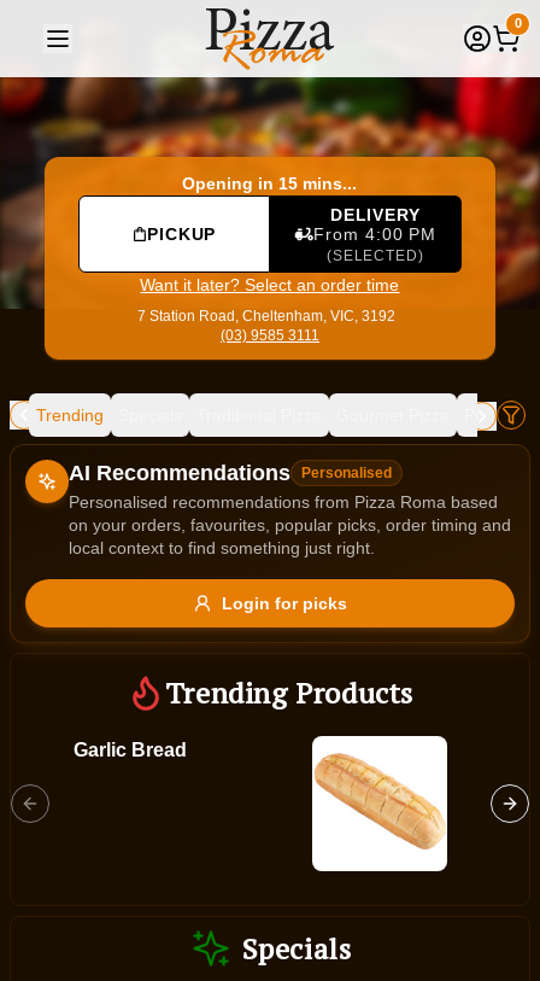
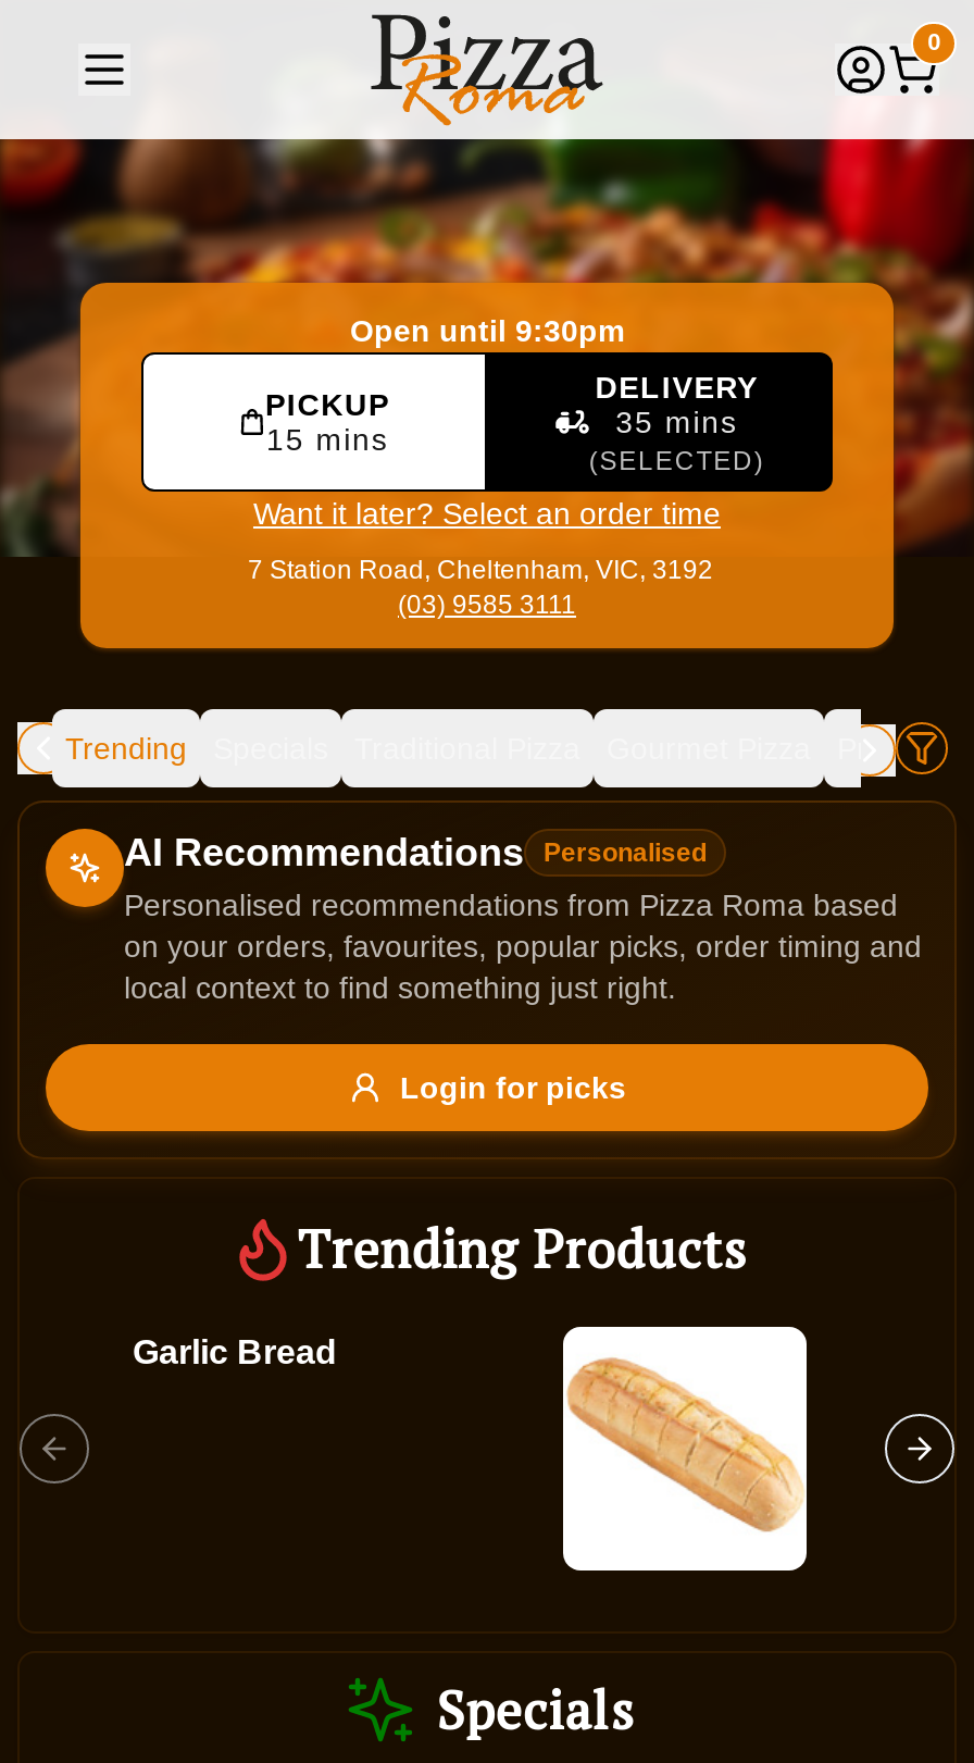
- Opening in 15 mins...
+ Open until 9:30pm

- From 4:00 PM
+ 35 mins

+ 15 mins
